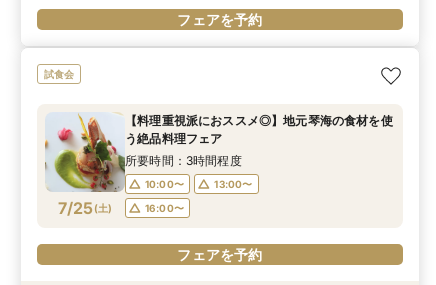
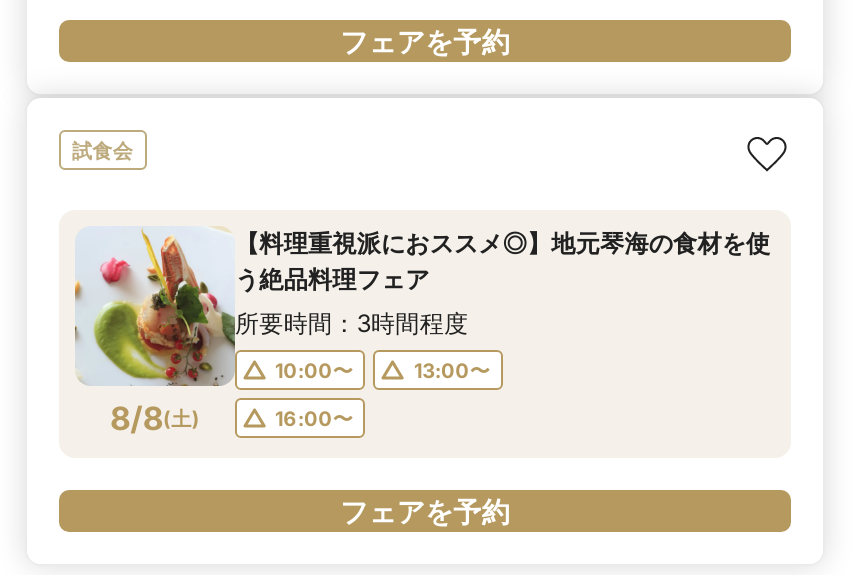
- 7/25(土)
+ 8/8(土)
